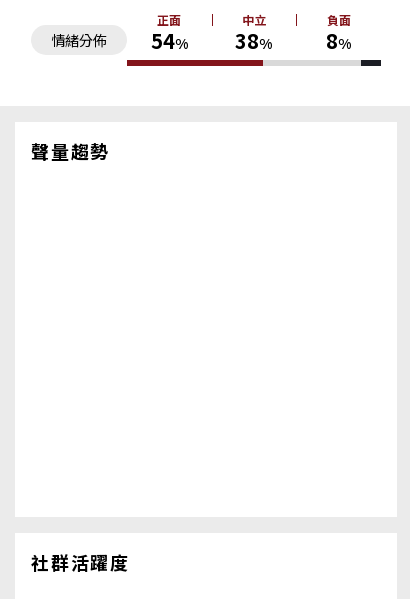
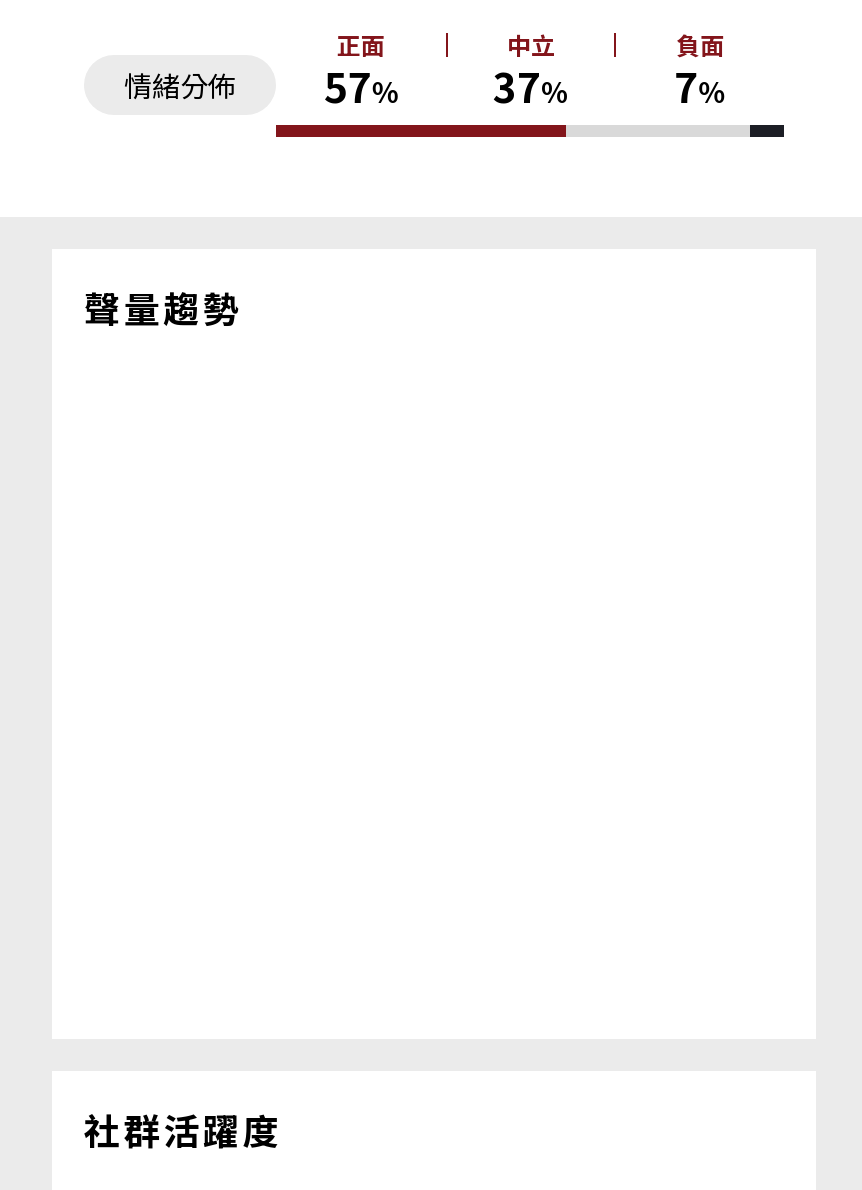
- 54%
+ 57%

- 38%
+ 37%

- 8%
+ 7%
